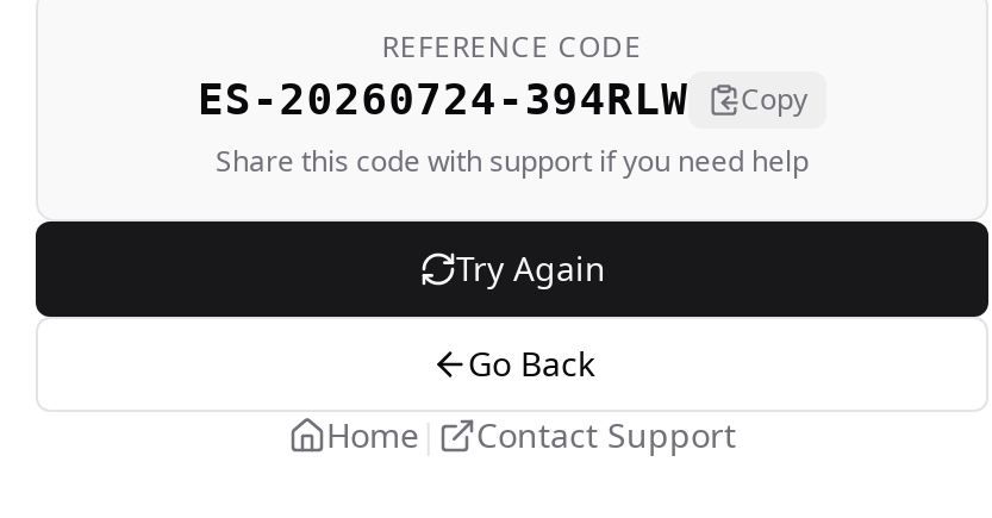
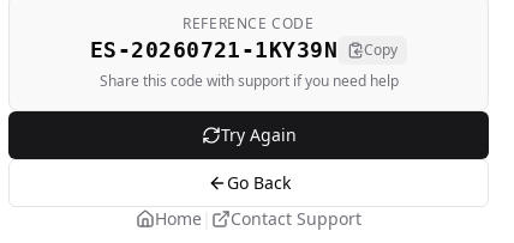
- ES-20260724-394RLW Copy
+ ES-20260721-1KY39N Copy
